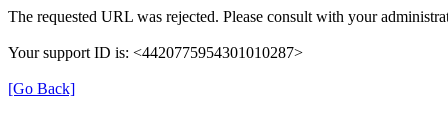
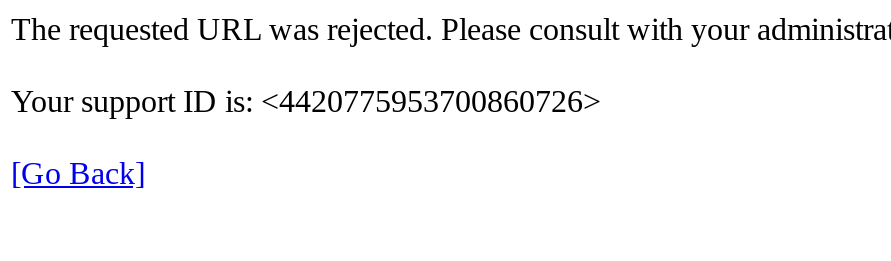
- Your support ID is: <4420775954301010287>
+ Your support ID is: <4420775953700860726>
